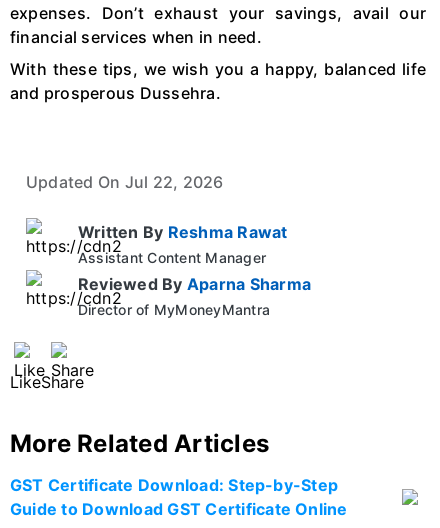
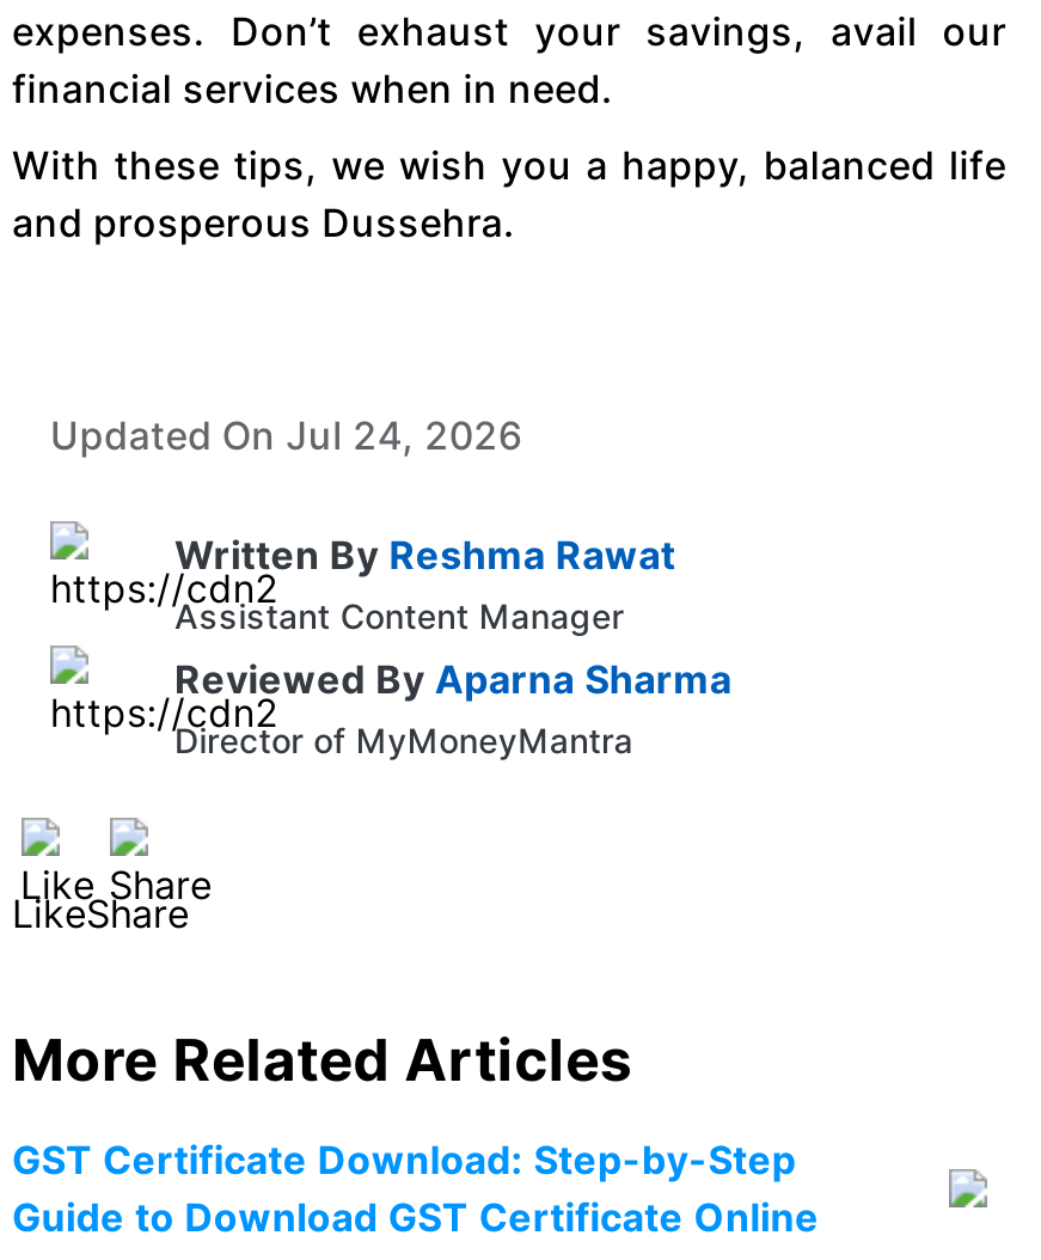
- Updated On Jul 22, 2026
+ Updated On Jul 24, 2026
